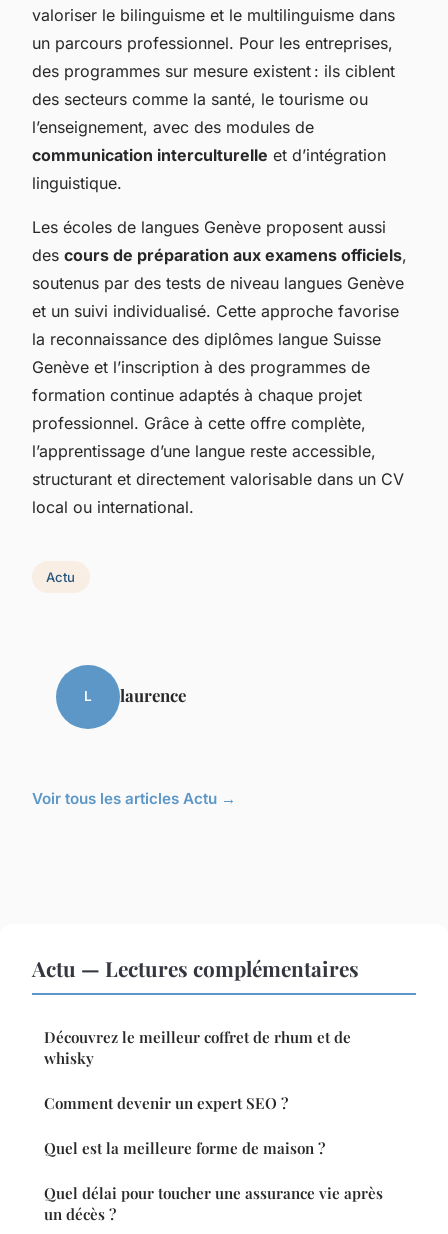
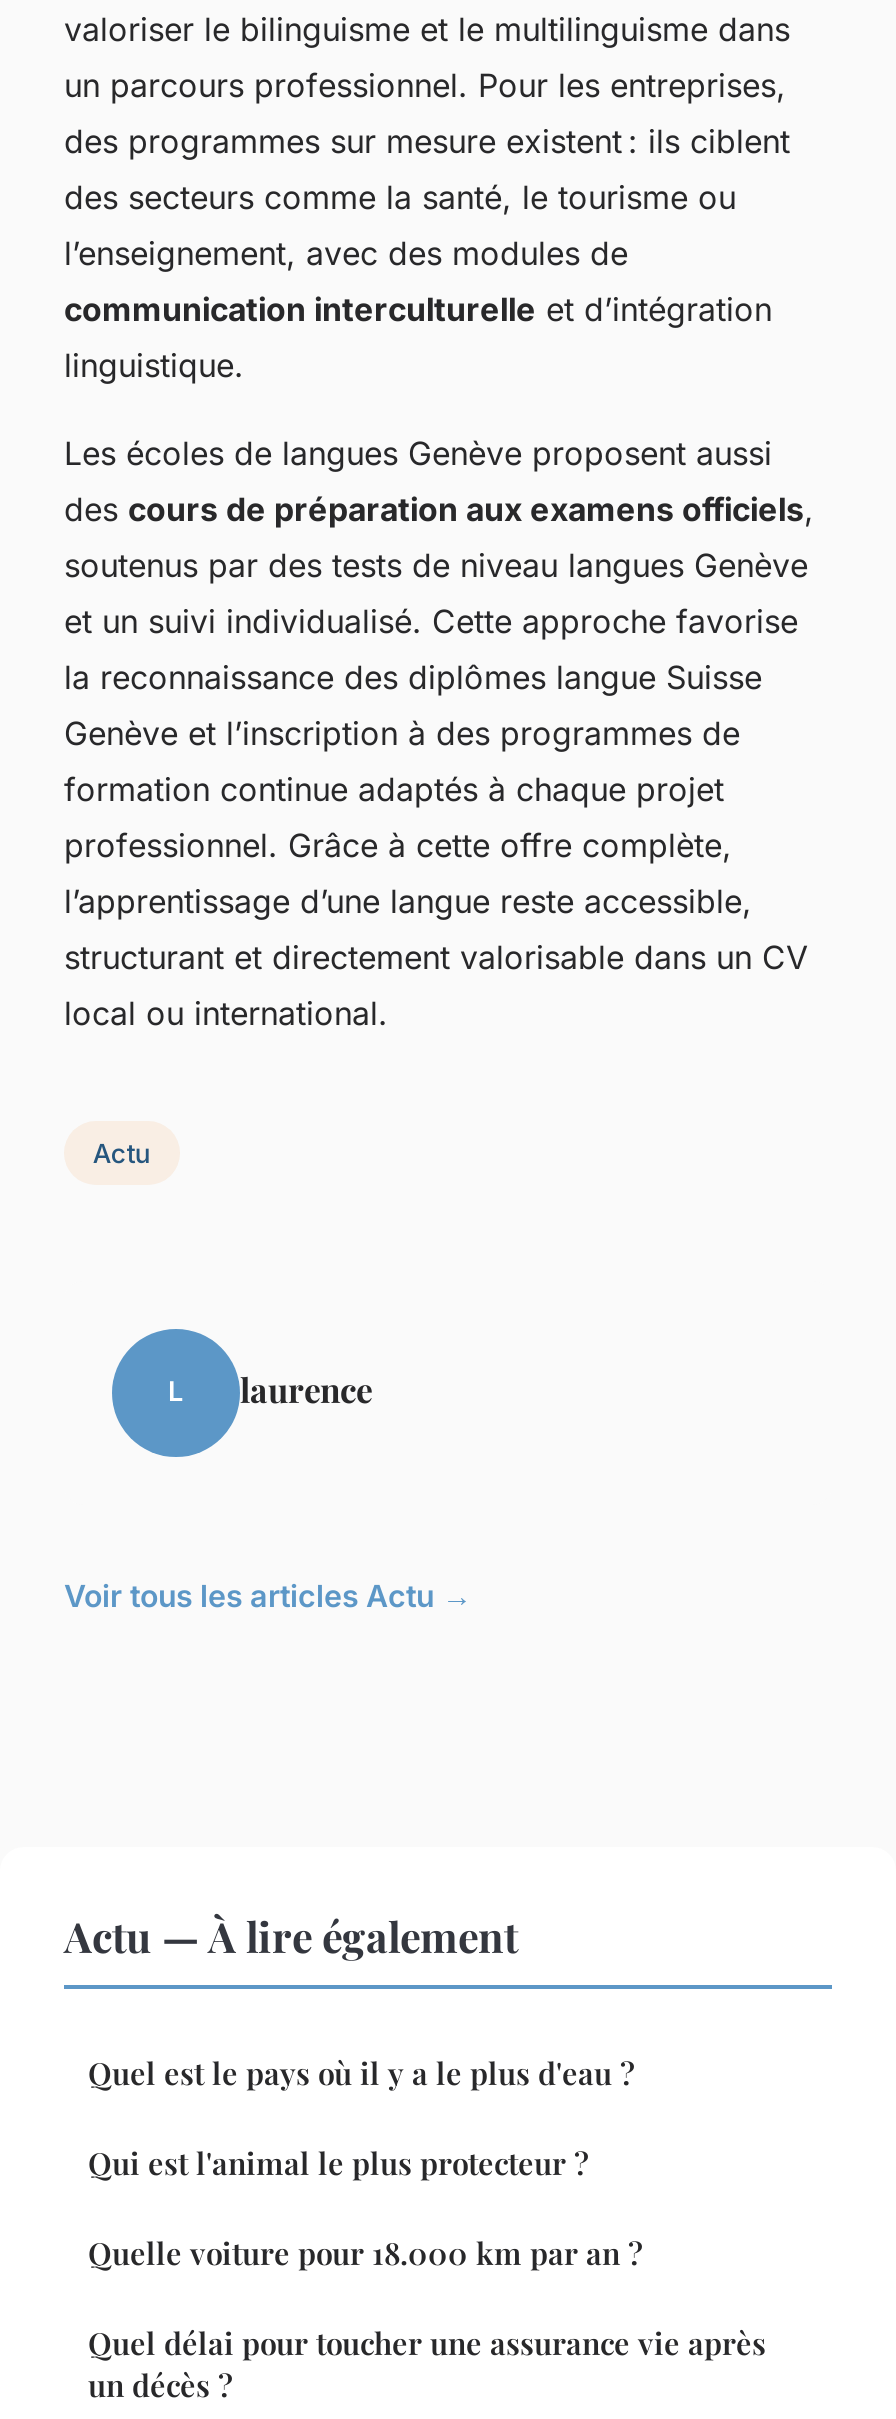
- Actu — Lectures complémentaires
+ Actu — À lire également

- Découvrez le meilleur coffret de rhum et de
- whisky
+ Quel est le pays où il y a le plus d'eau ?

- Comment devenir un expert SEO ?
+ Qui est l'animal le plus protecteur ?

- Quel est la meilleure forme de maison ?
+ Quelle voiture pour 18.000 km par an ?
